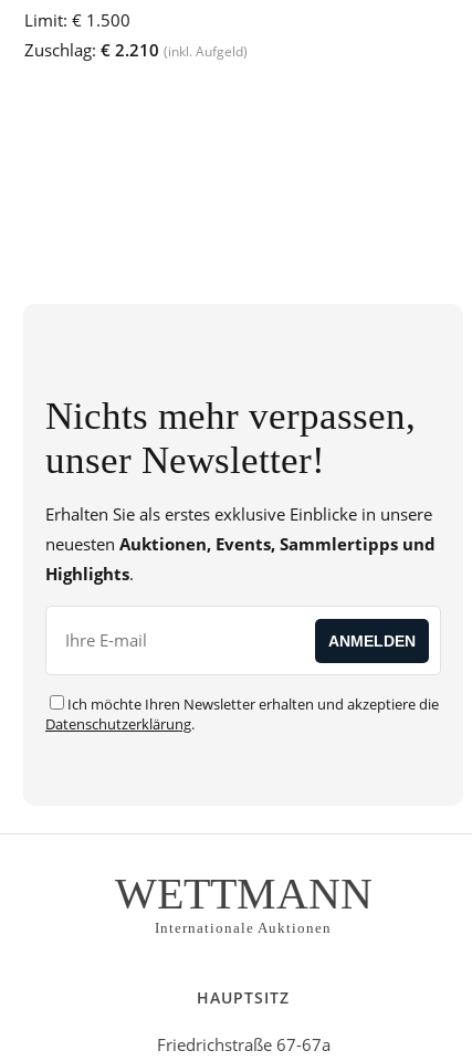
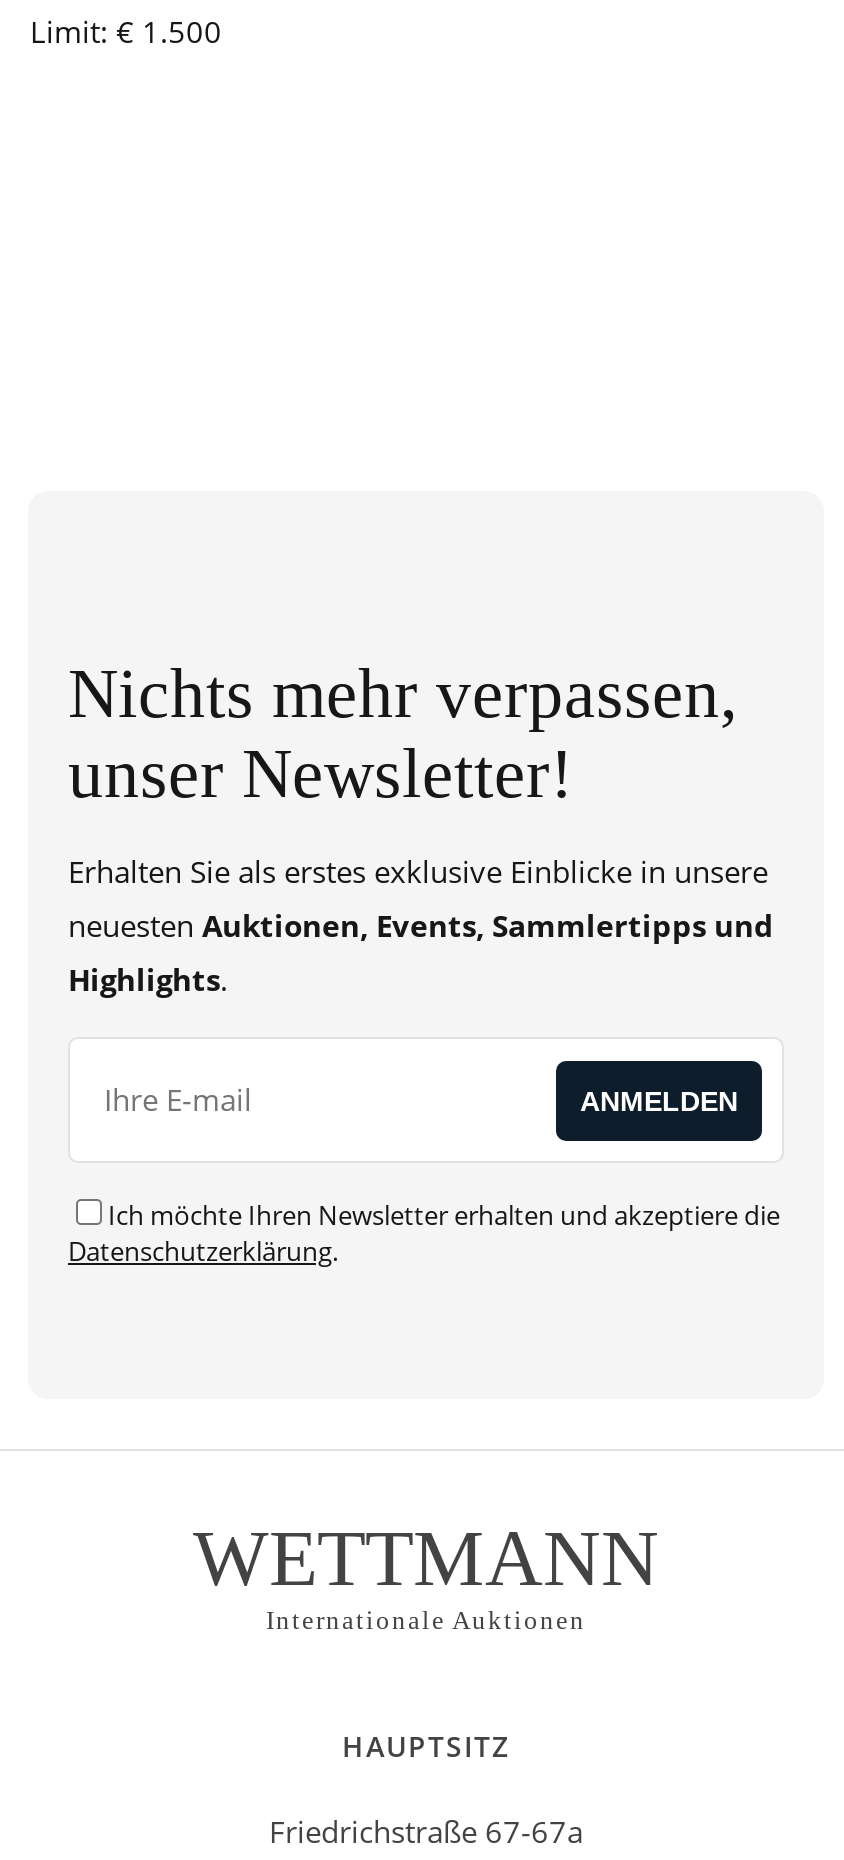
- Zuschlag: € 2.210 (inkl. Aufgeld)
